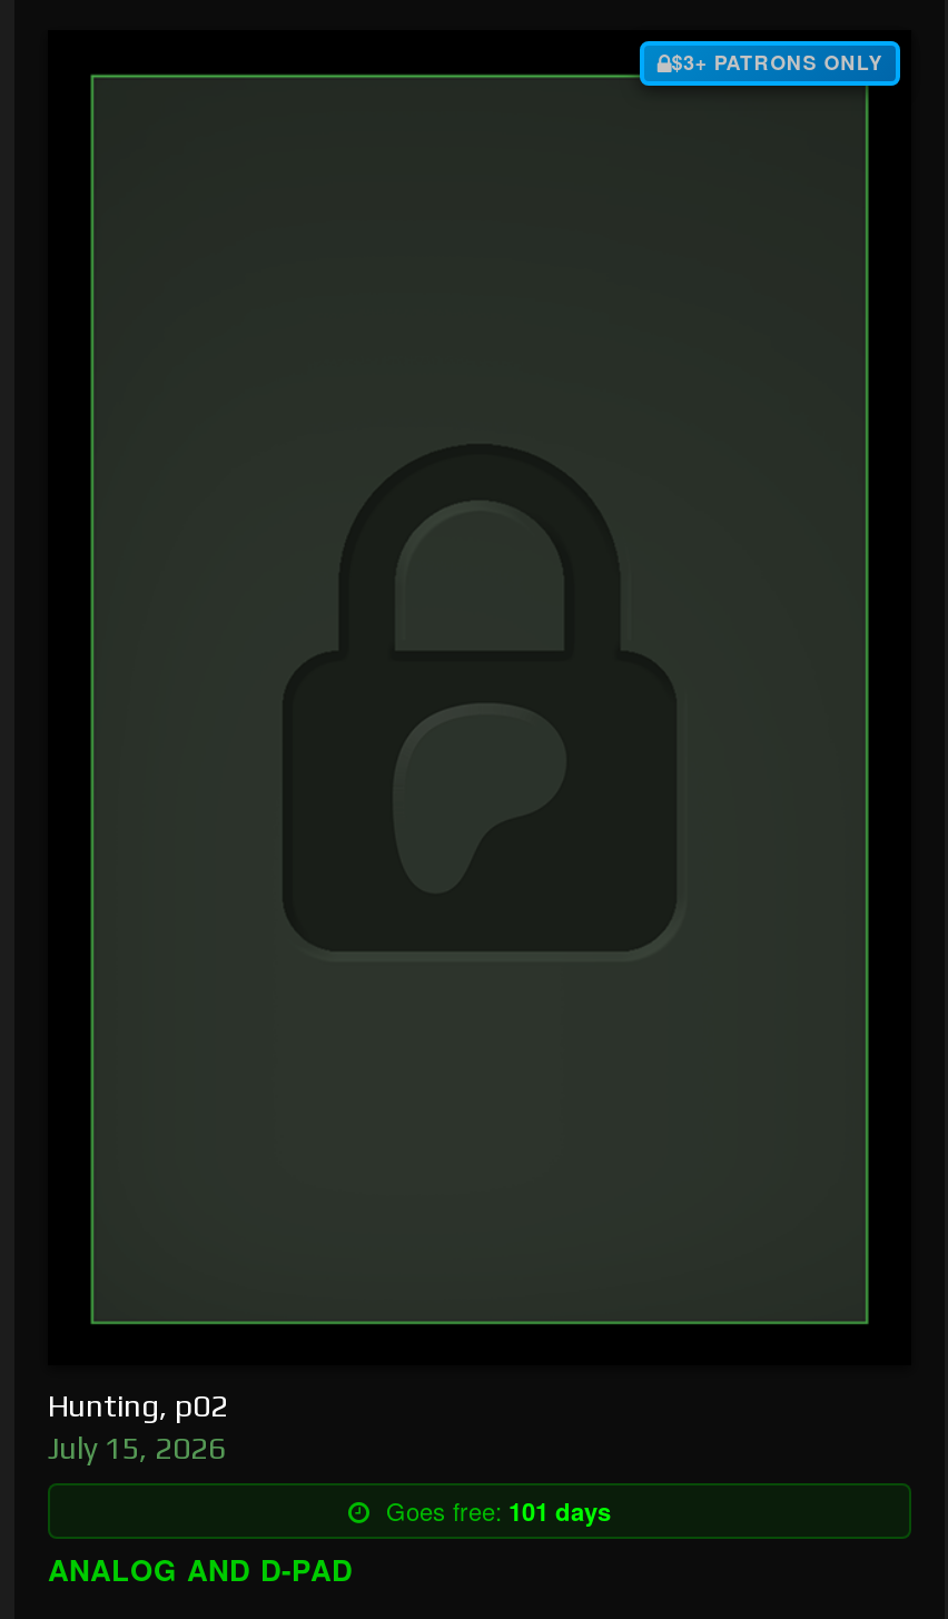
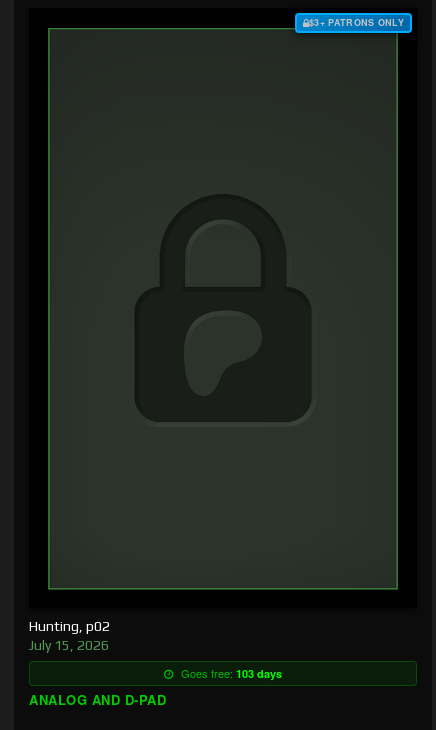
- Goes free: 101 days
+ Goes free: 103 days
